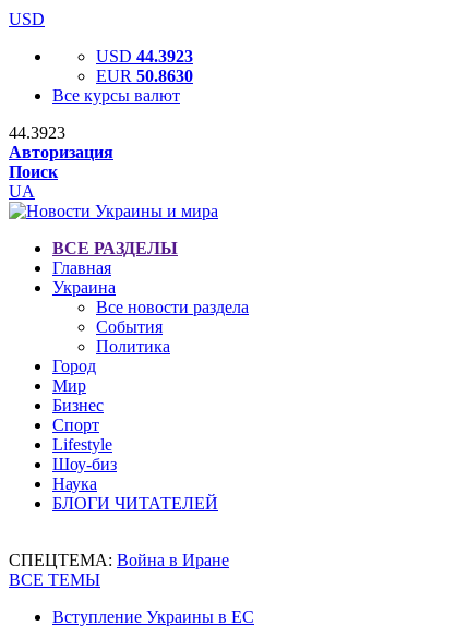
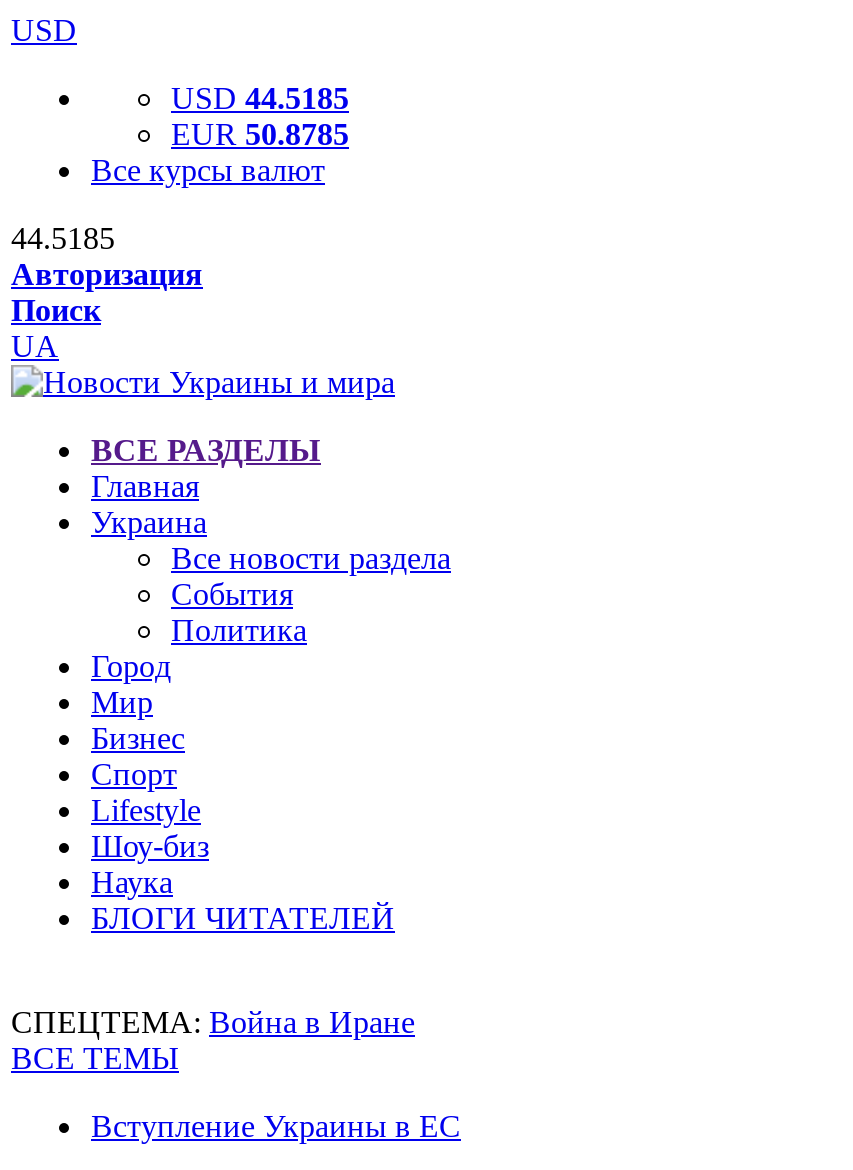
- USD 44.3923
+ USD 44.5185

- EUR 50.8630
+ EUR 50.8785

- 44.3923
+ 44.5185
